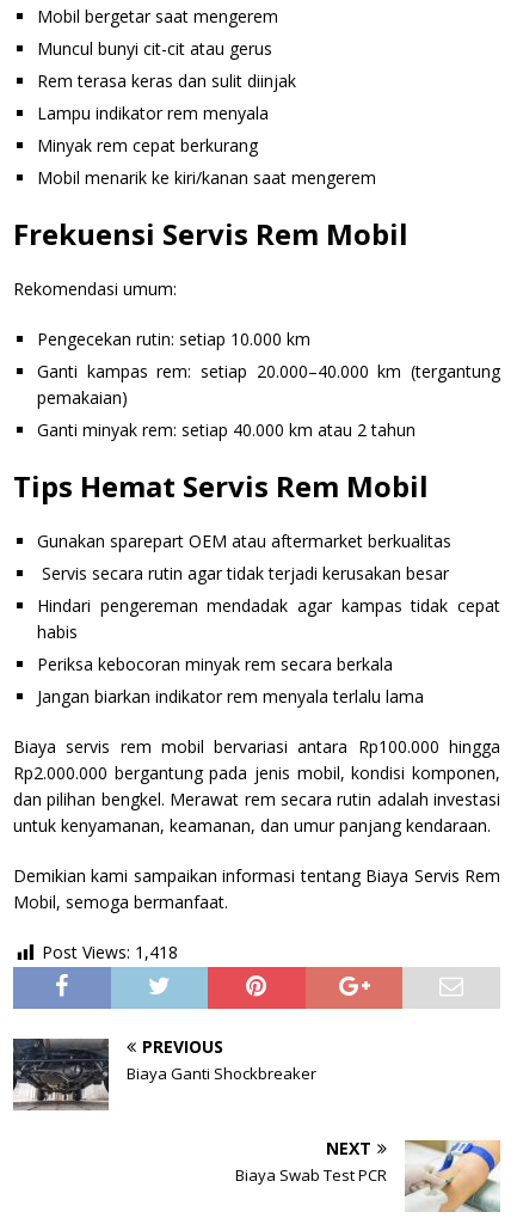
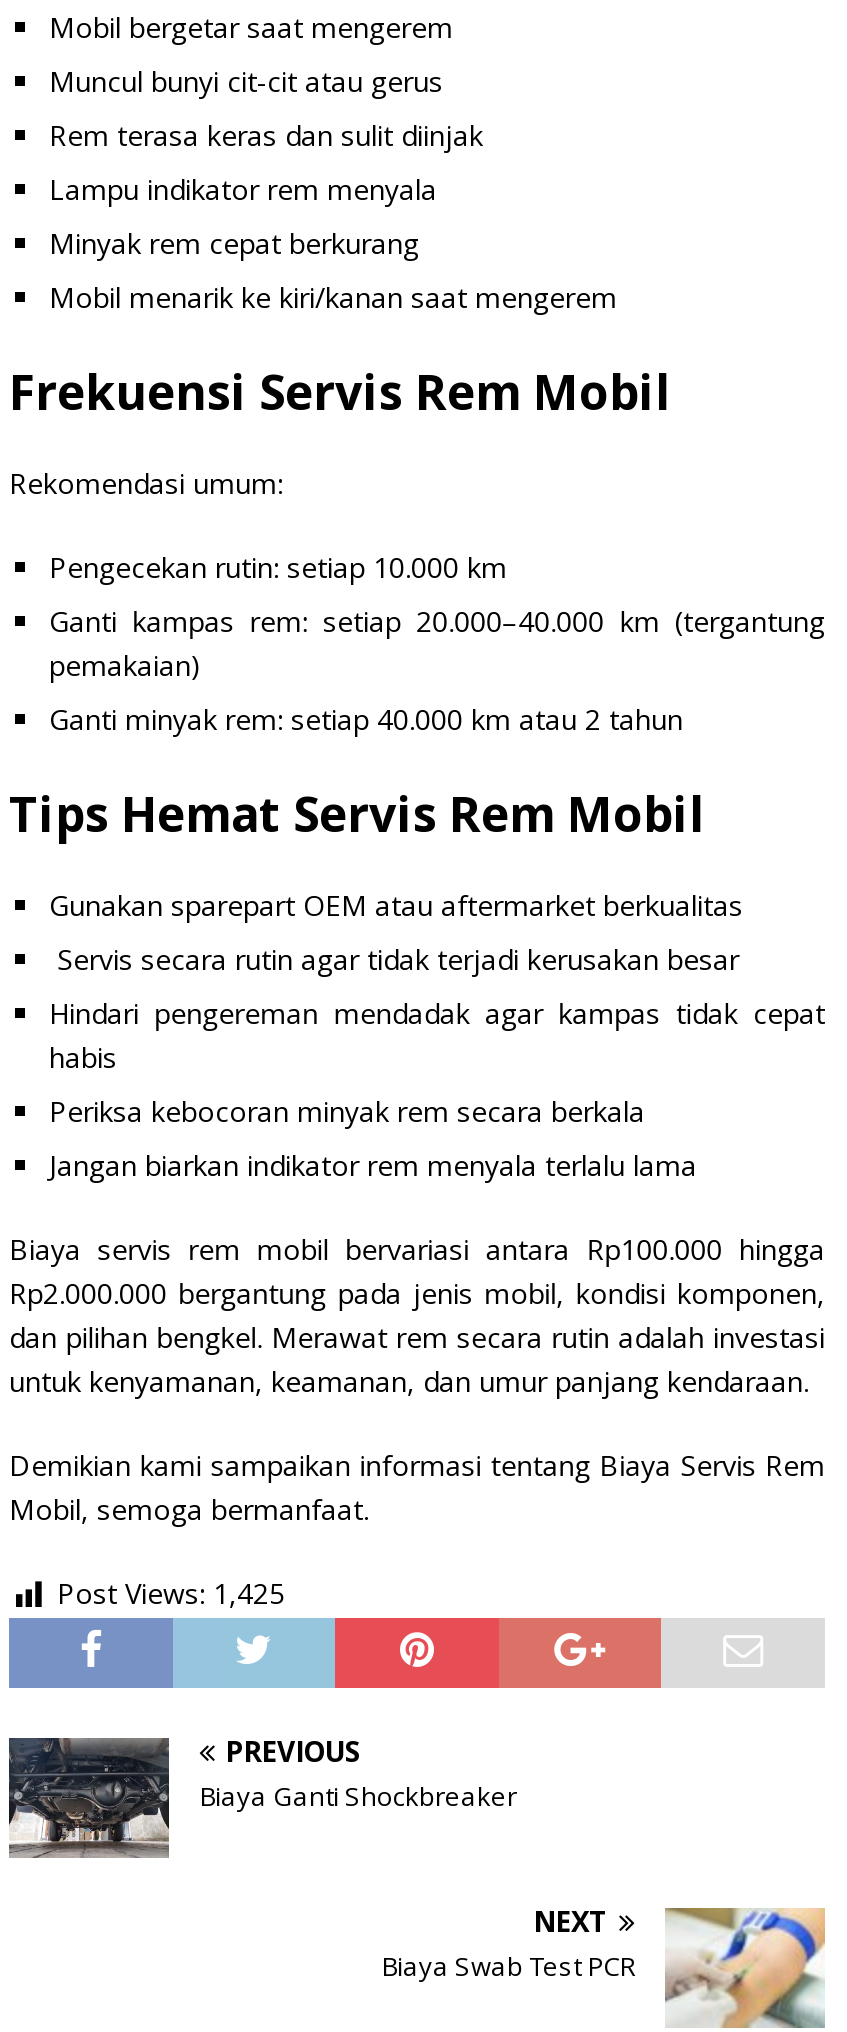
- Post Views: 1,418
+ Post Views: 1,425
